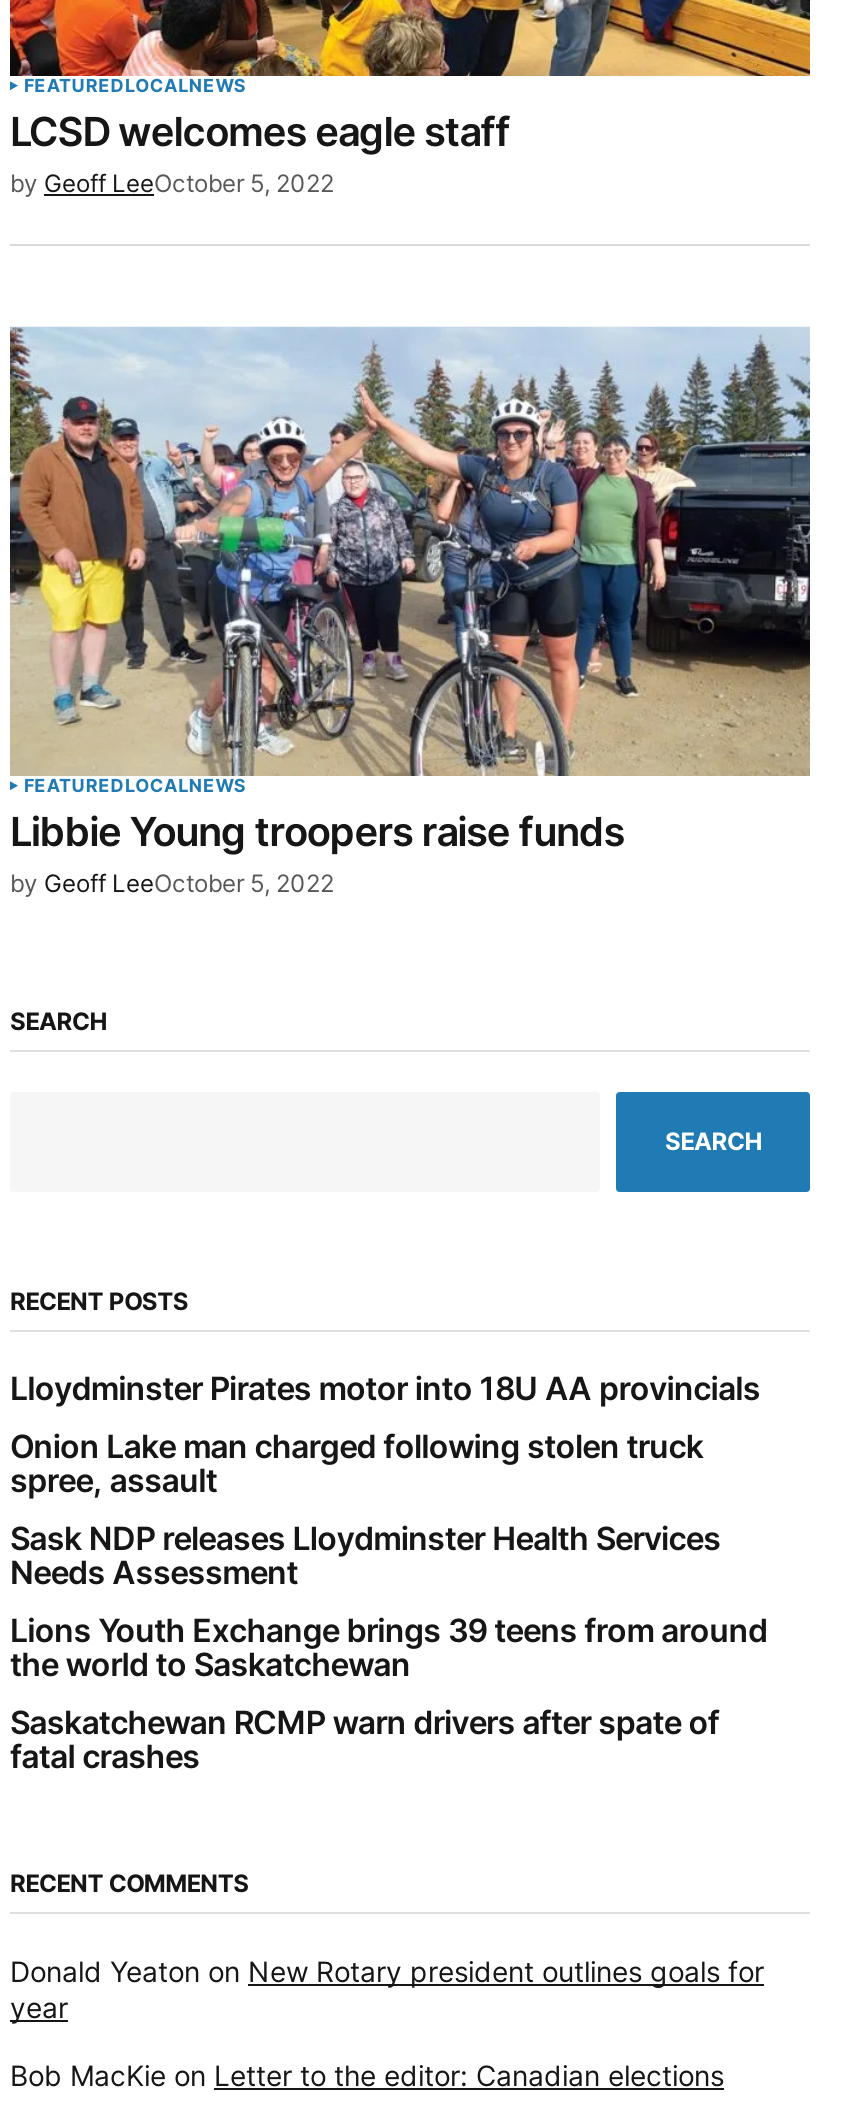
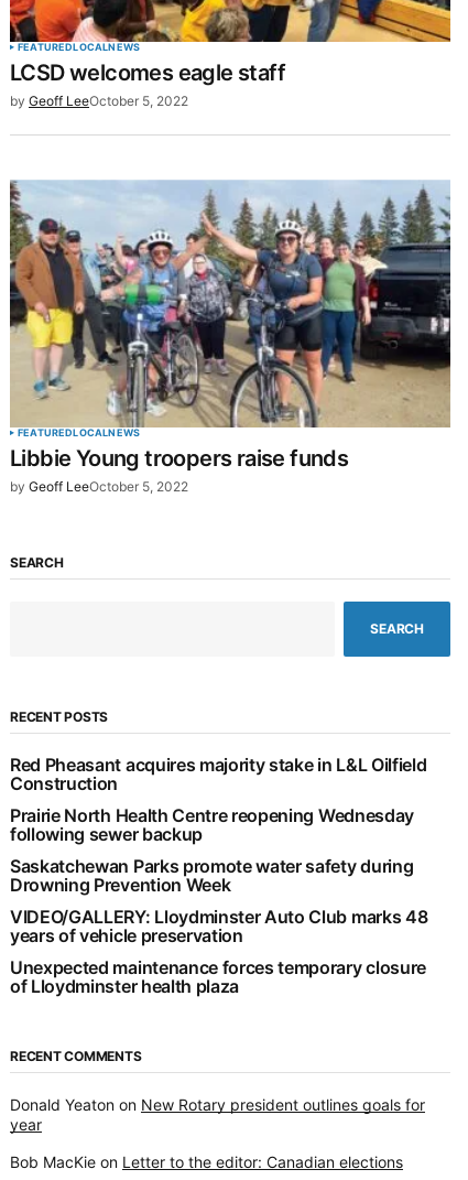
- Lloydminster Pirates motor into 18U AA provincials
- Onion Lake man charged following stolen truck
- spree, assault
- Sask NDP releases Lloydminster Health Services
- Needs Assessment
- Lions Youth Exchange brings 39 teens from around
- the world to Saskatchewan
- Saskatchewan RCMP warn drivers after spate of
- fatal crashes
+ Red Pheasant acquires majority stake in L&L Oilfield
+ Construction
+ Prairie North Health Centre reopening Wednesday
+ following sewer backup
+ Saskatchewan Parks promote water safety during
+ Drowning Prevention Week
+ VIDEO/GALLERY: Lloydminster Auto Club marks 48
+ years of vehicle preservation
+ Unexpected maintenance forces temporary closure
+ of Lloydminster health plaza
